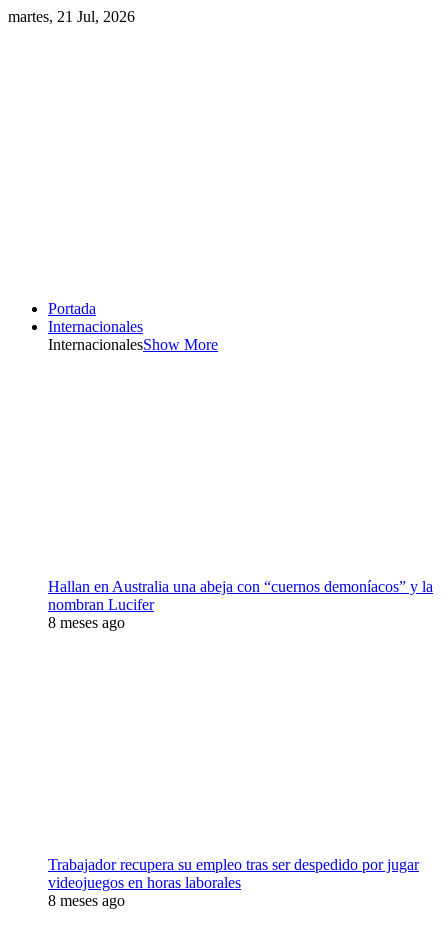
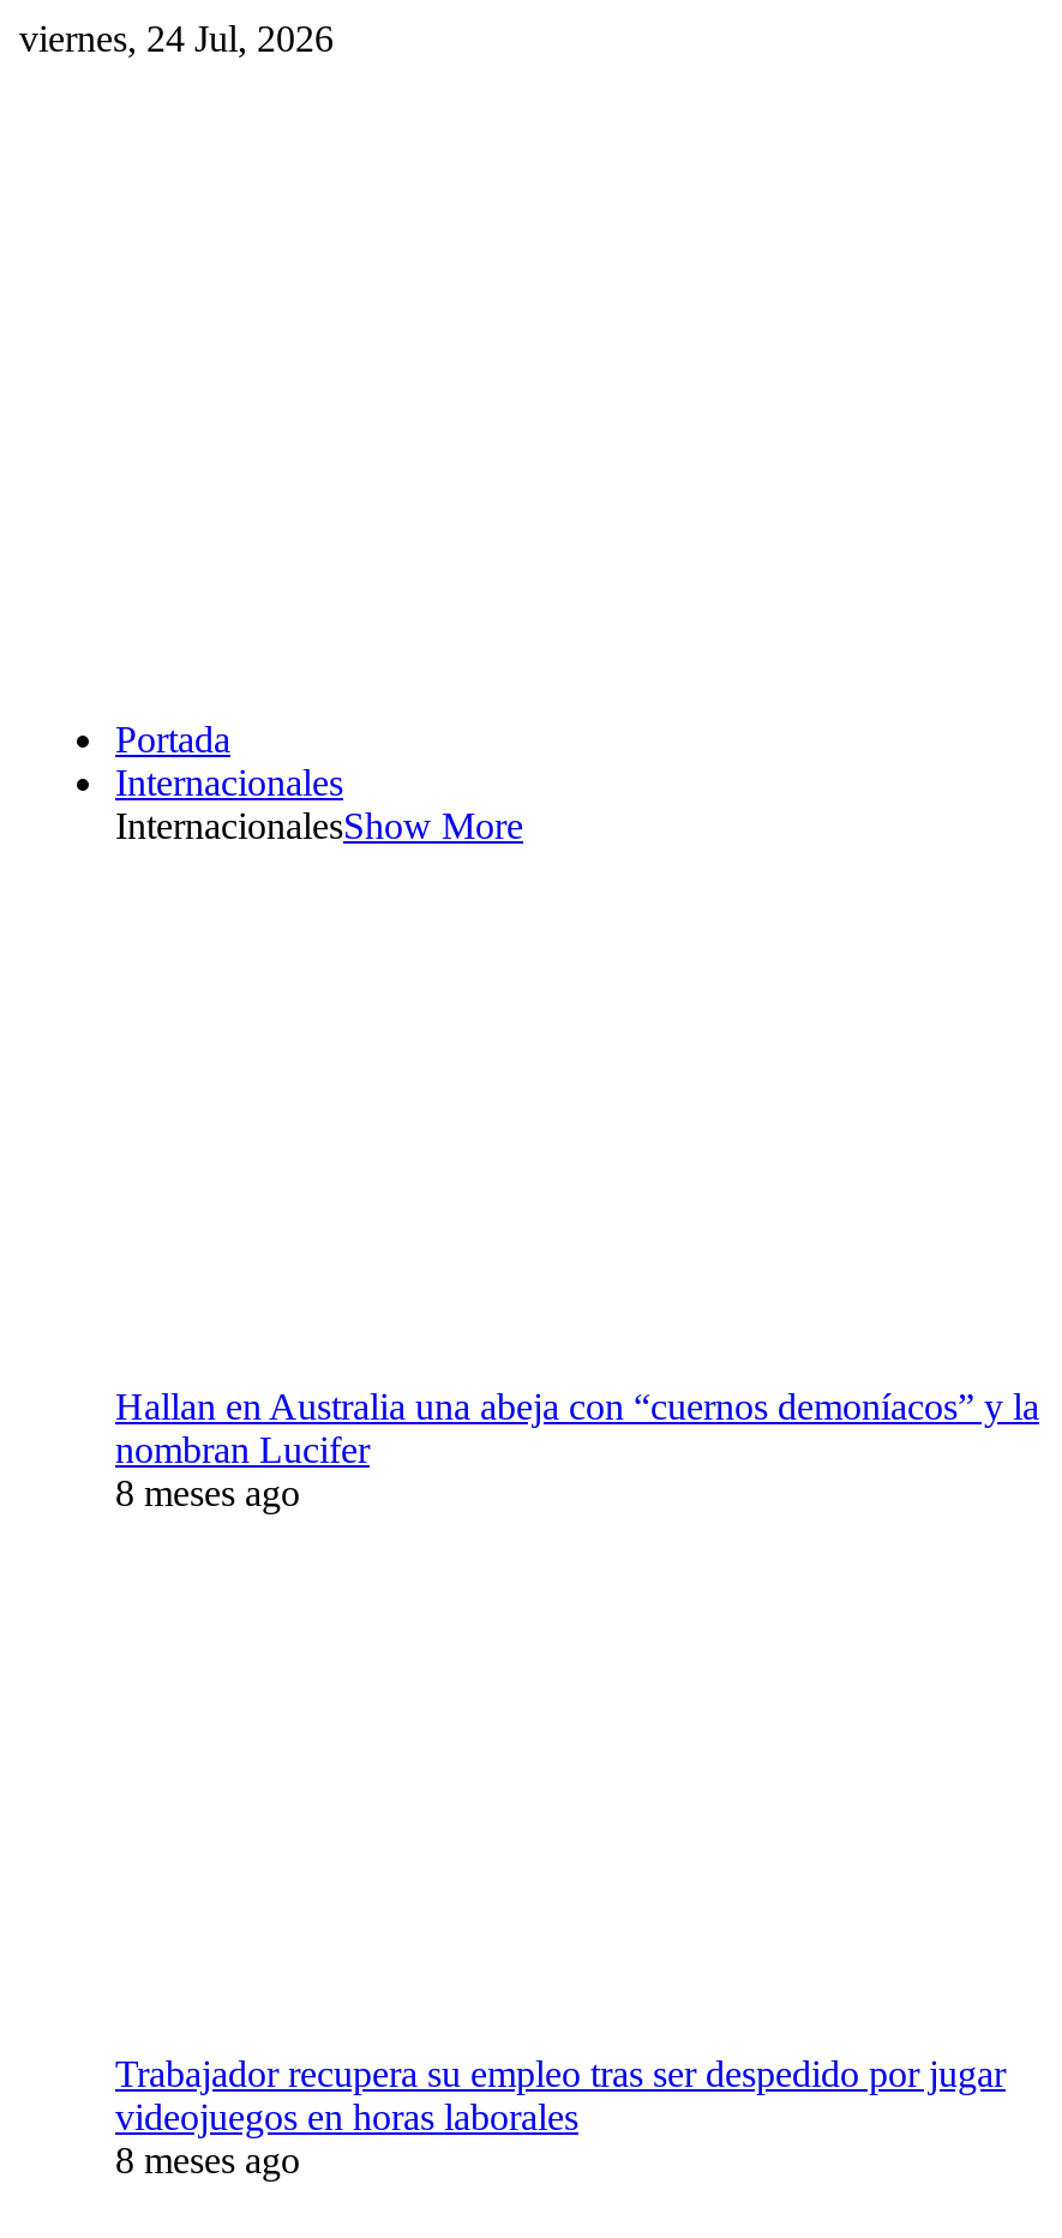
- martes, 21 Jul, 2026
+ viernes, 24 Jul, 2026
